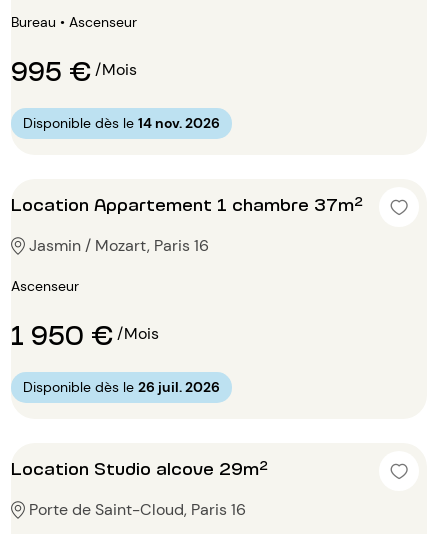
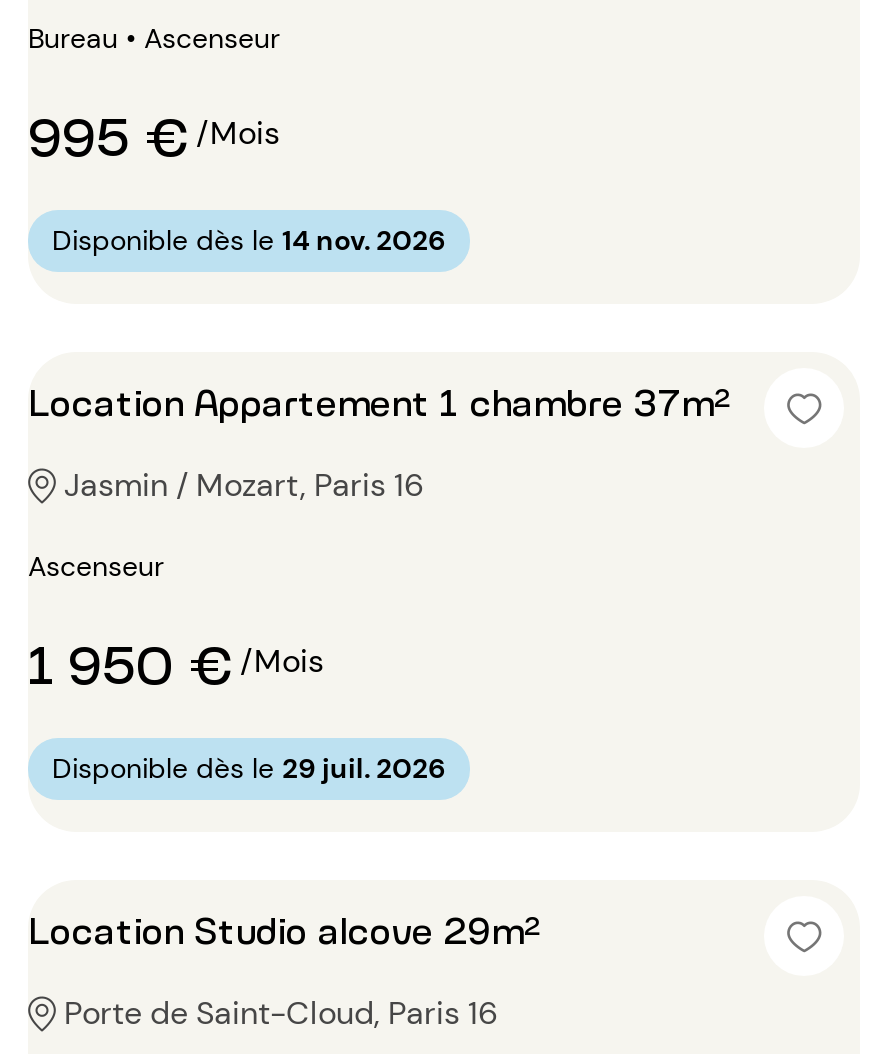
- Disponible dès le 26 juil. 2026
+ Disponible dès le 29 juil. 2026
